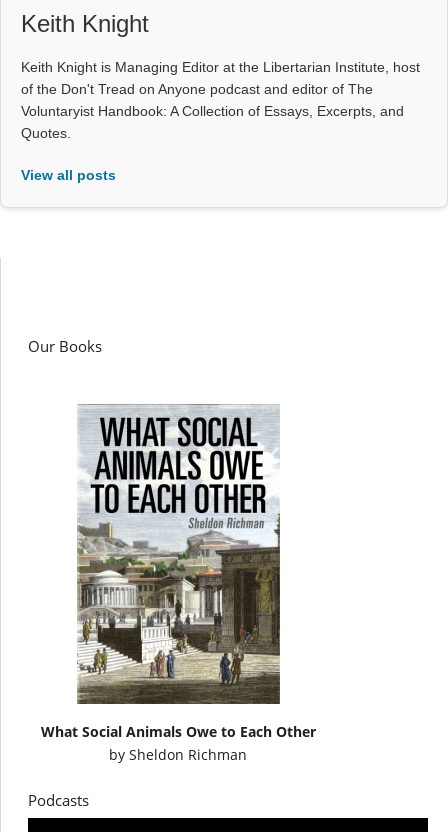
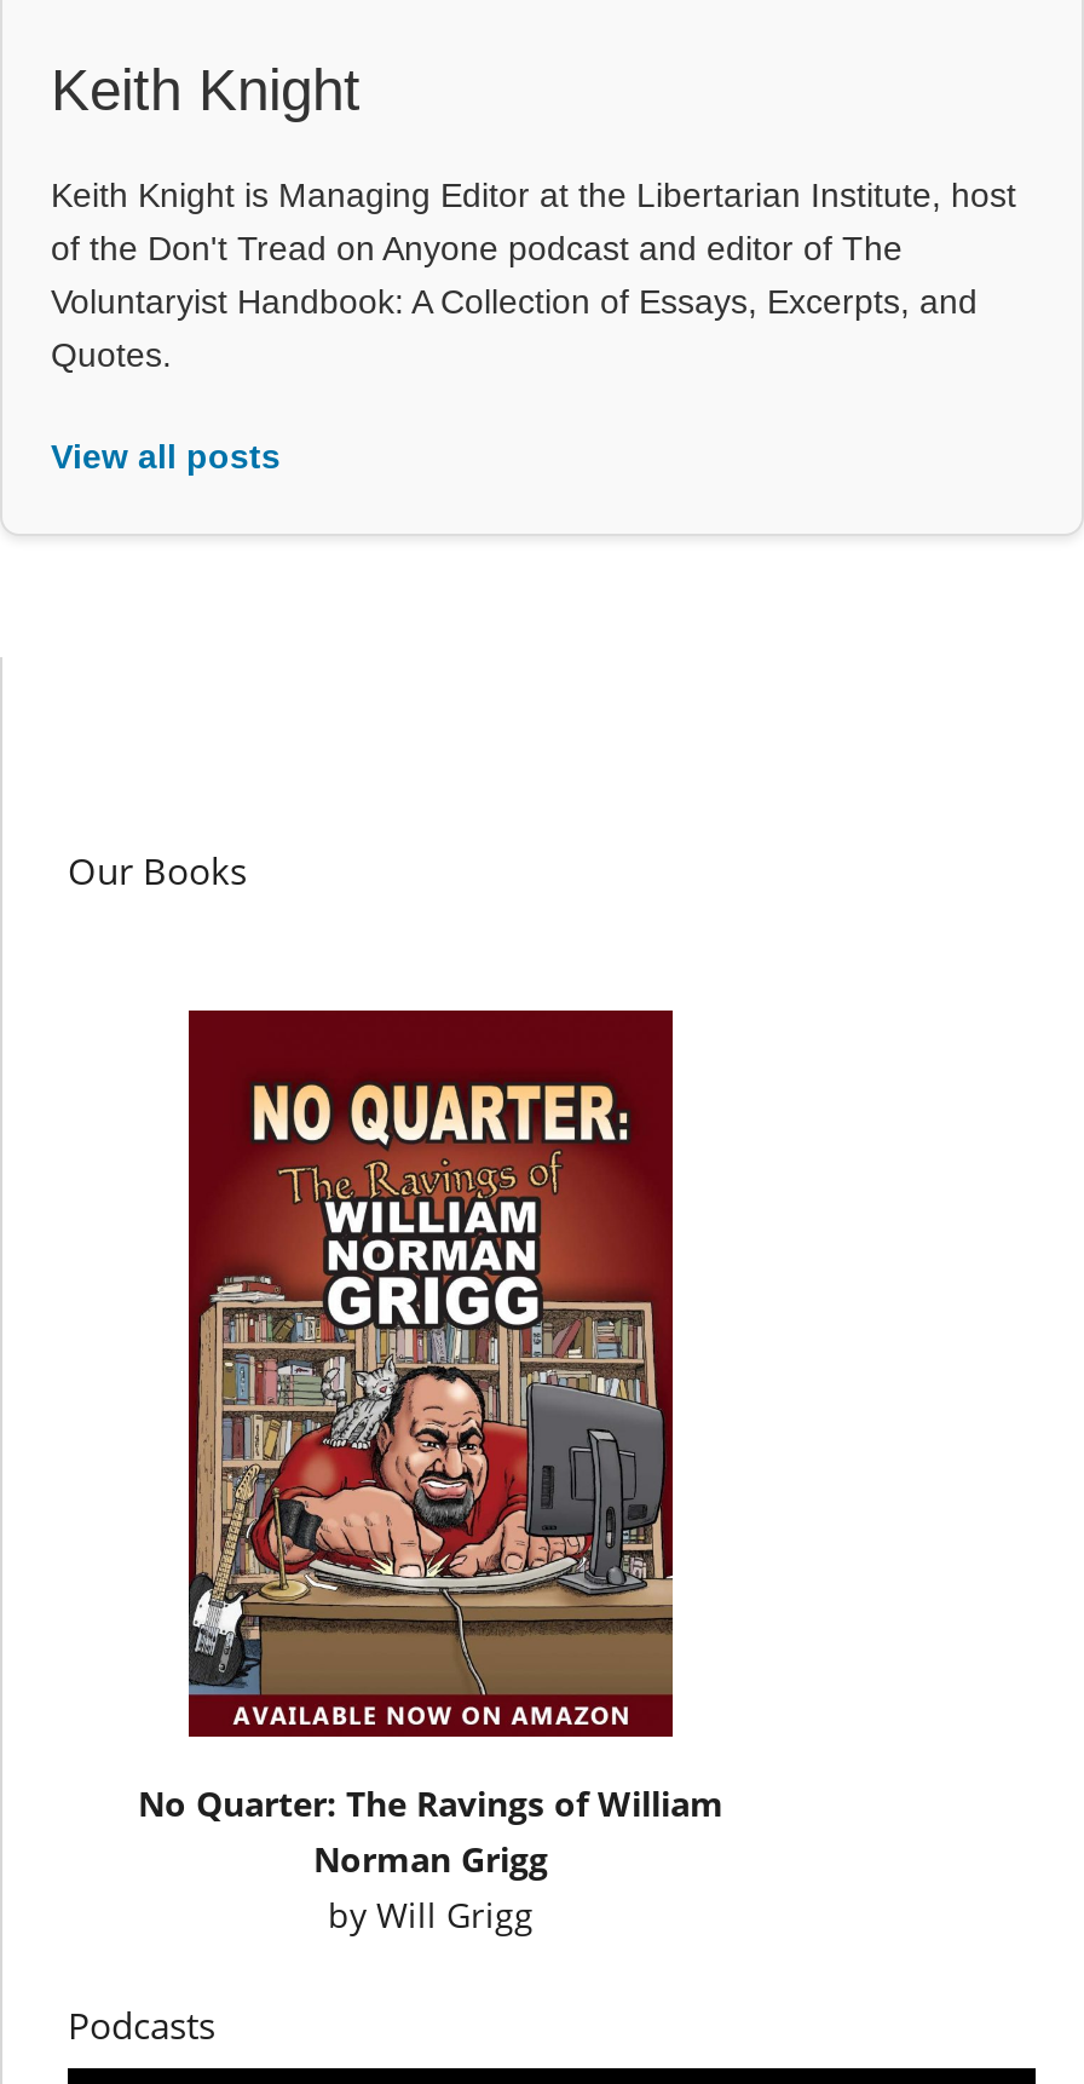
- [image]
- What Social Animals Owe to Each Other
- by Sheldon Richman
+ [image]
+ No Quarter: The Ravings of William
+ Norman Grigg
+ by Will Grigg
